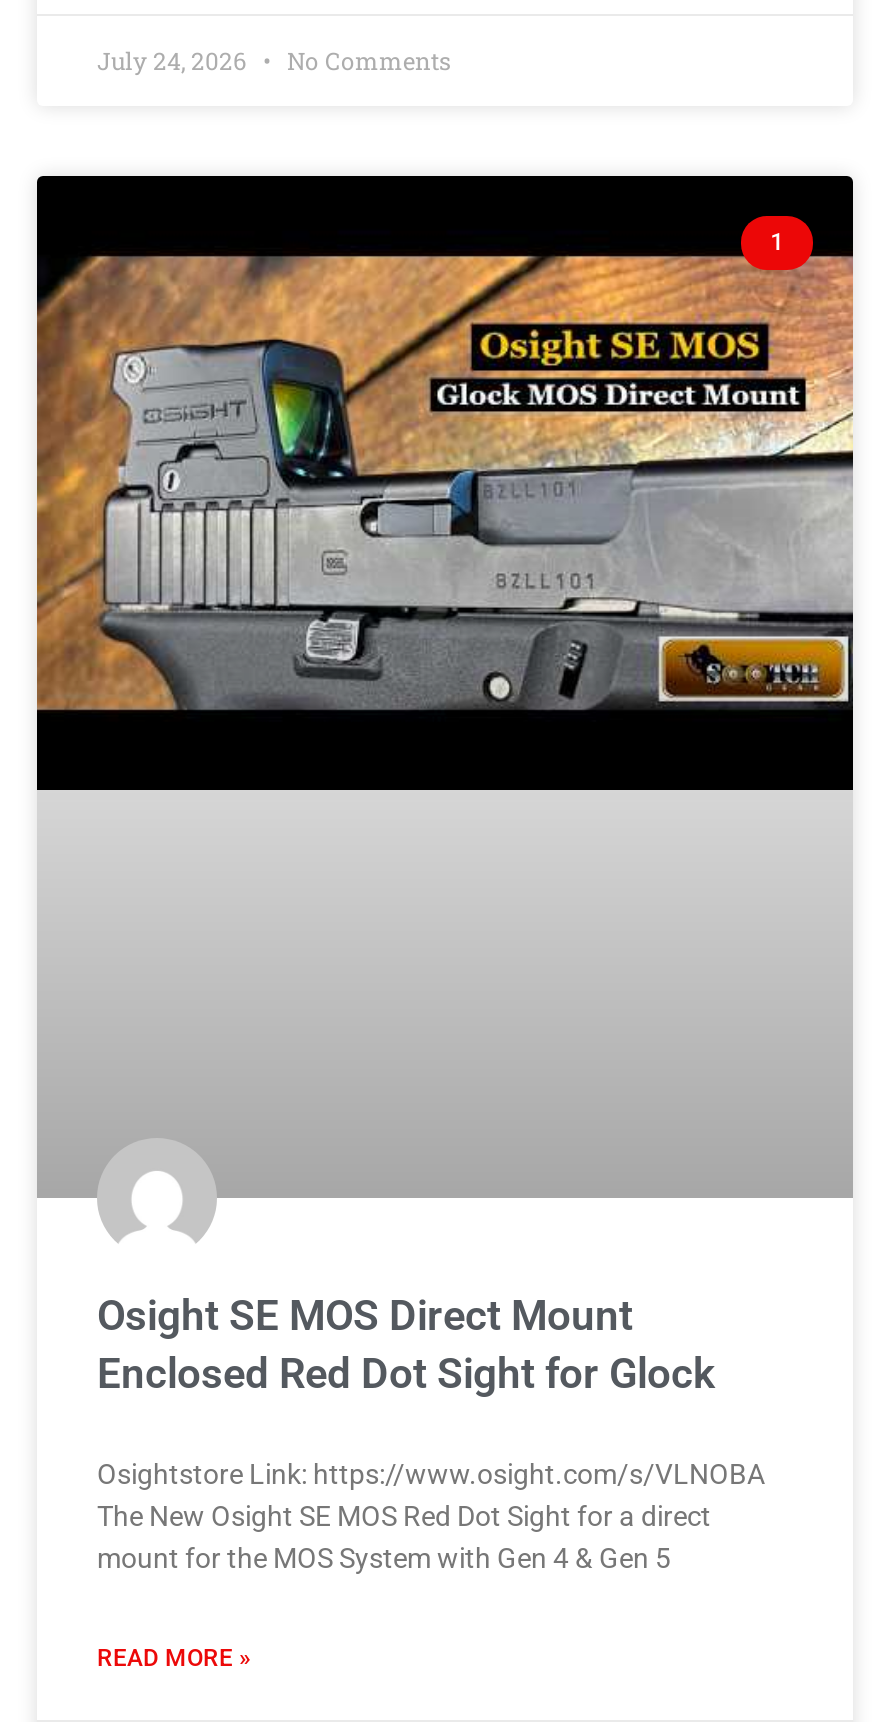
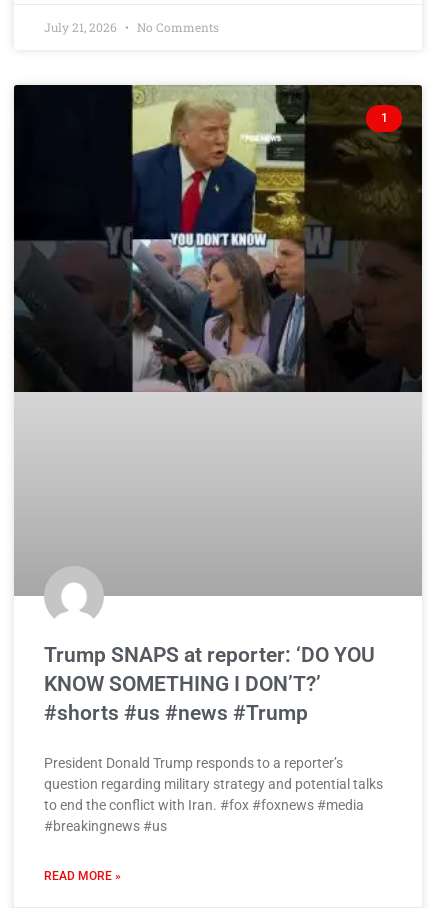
- July 24, 2026 No Comments
+ July 21, 2026 No Comments

- [image]
+ [image]

- Osight SE MOS Direct Mount
- Enclosed Red Dot Sight for Glock
+ Trump SNAPS at reporter: ‘DO YOU
+ KNOW SOMETHING I DON’T?’
+ #shorts #us #news #Trump

- Osightstore Link: https://www.osight.com/s/VLNOBA
- The New Osight SE MOS Red Dot Sight for a direct
- mount for the MOS System with Gen 4 & Gen 5
+ President Donald Trump responds to a reporter’s
+ question regarding military strategy and potential talks
+ to end the conflict with Iran. #fox #foxnews #media
+ #breakingnews #us
